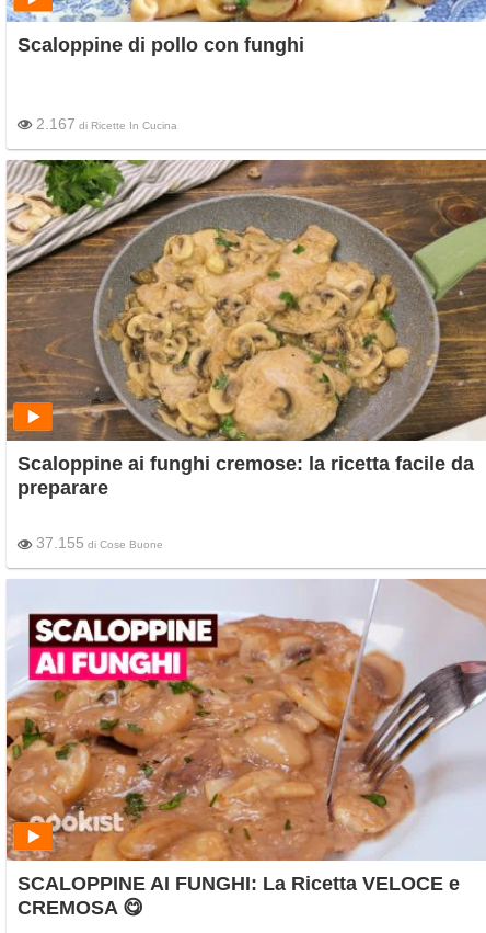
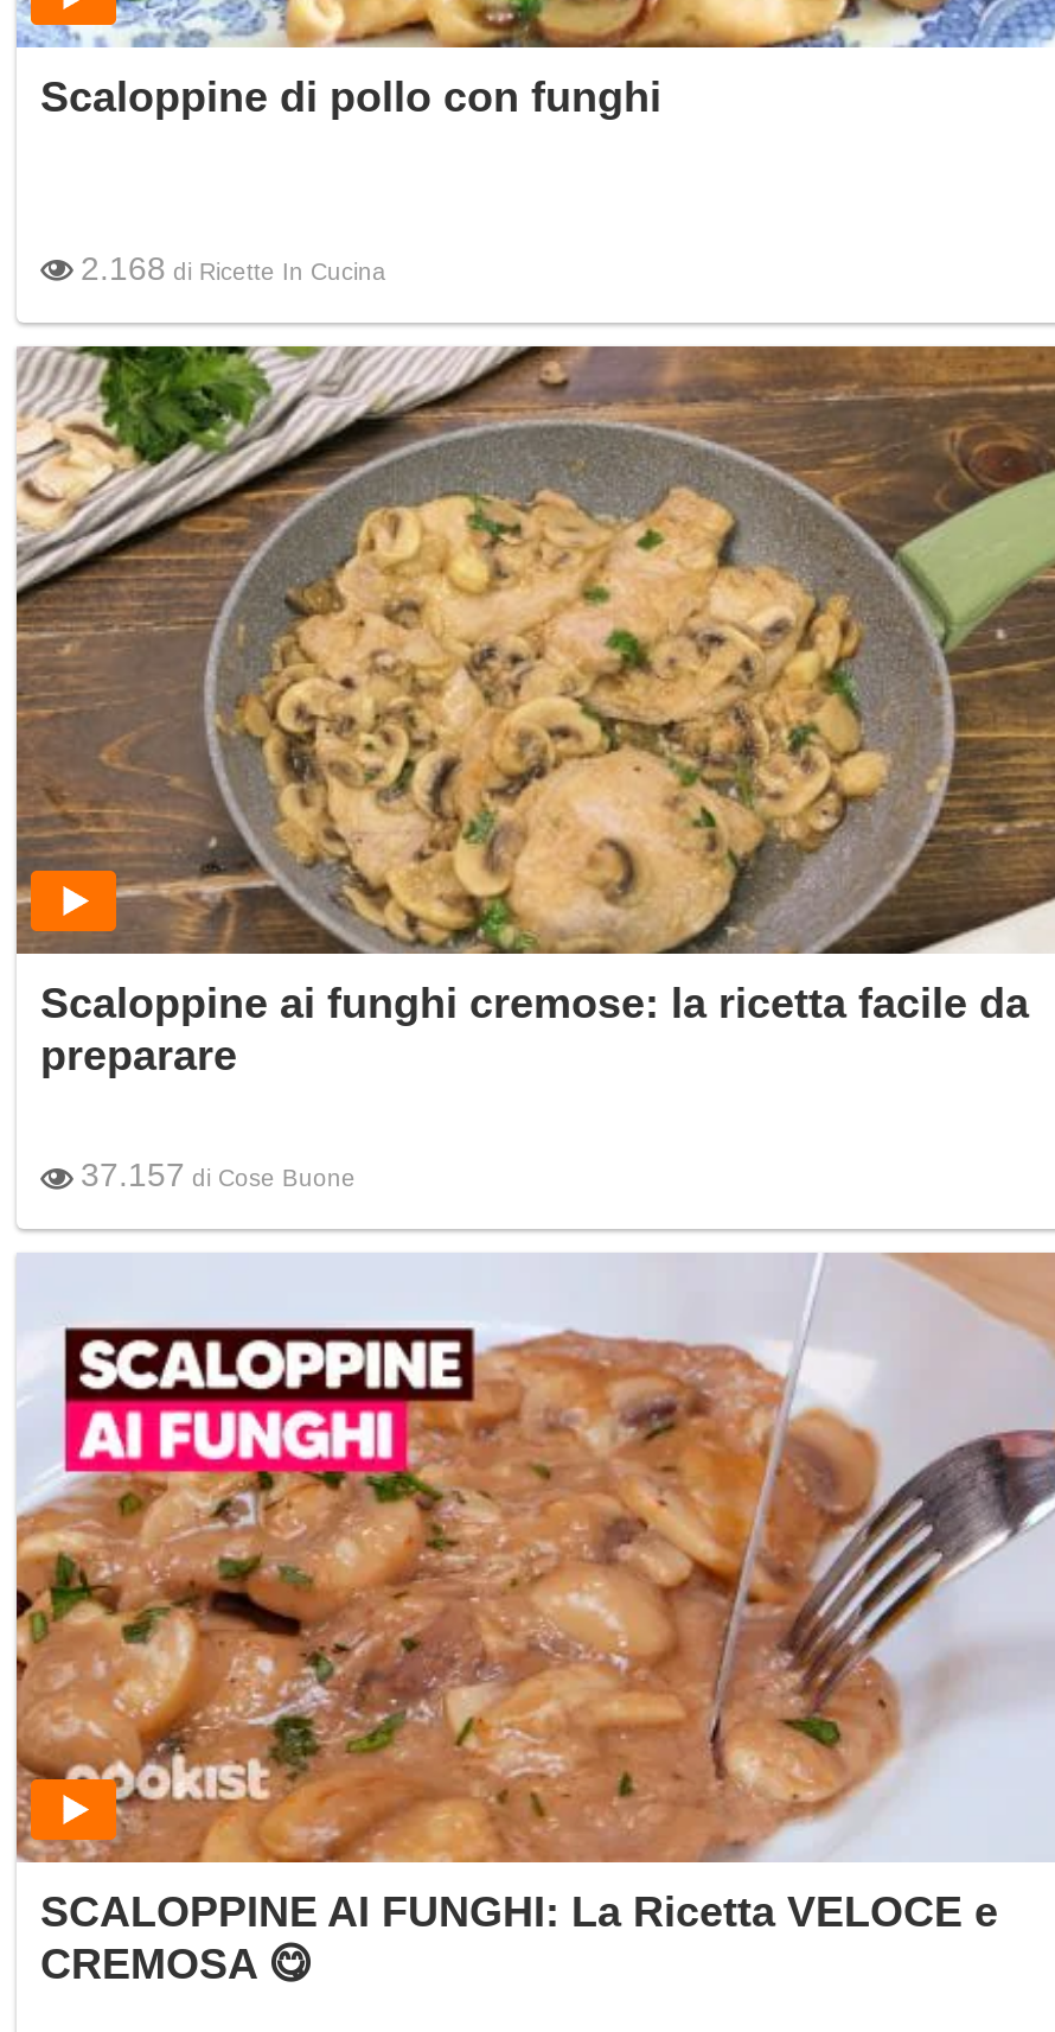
- 2.167 di Ricette In Cucina
+ 2.168 di Ricette In Cucina

- 37.155 di Cose Buone
+ 37.157 di Cose Buone
